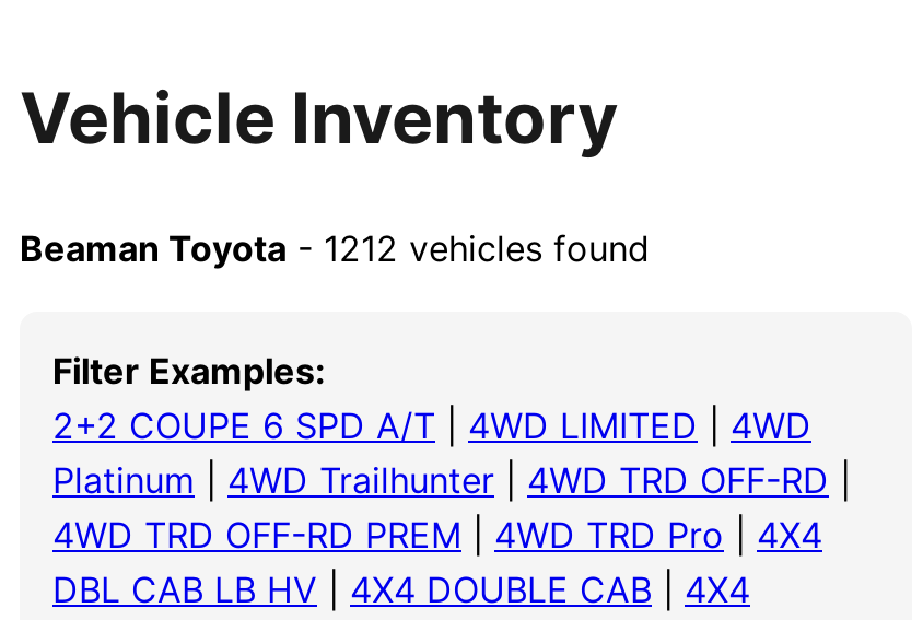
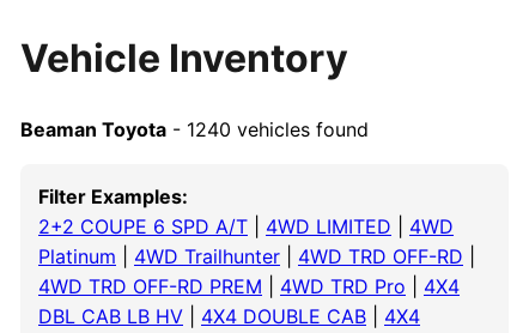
- Beaman Toyota - 1212 vehicles found
+ Beaman Toyota - 1240 vehicles found
